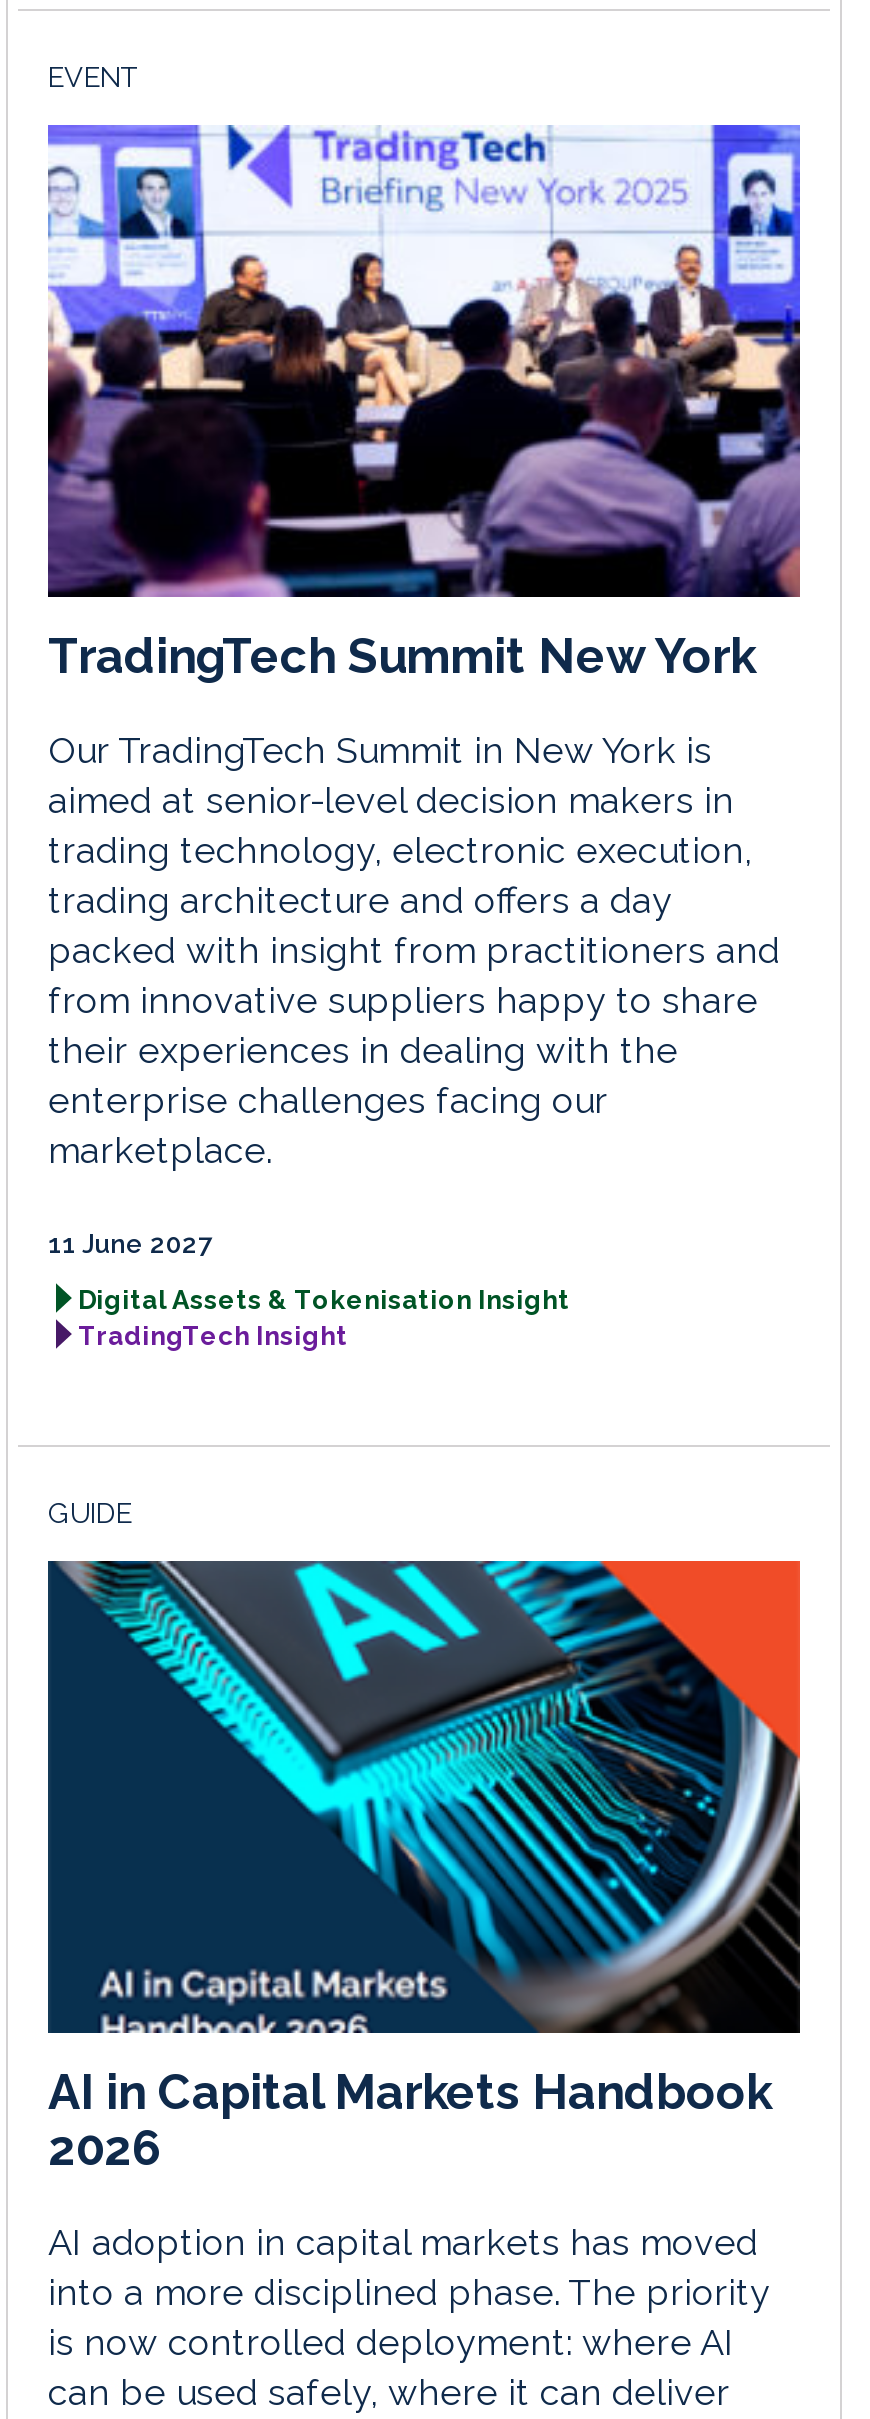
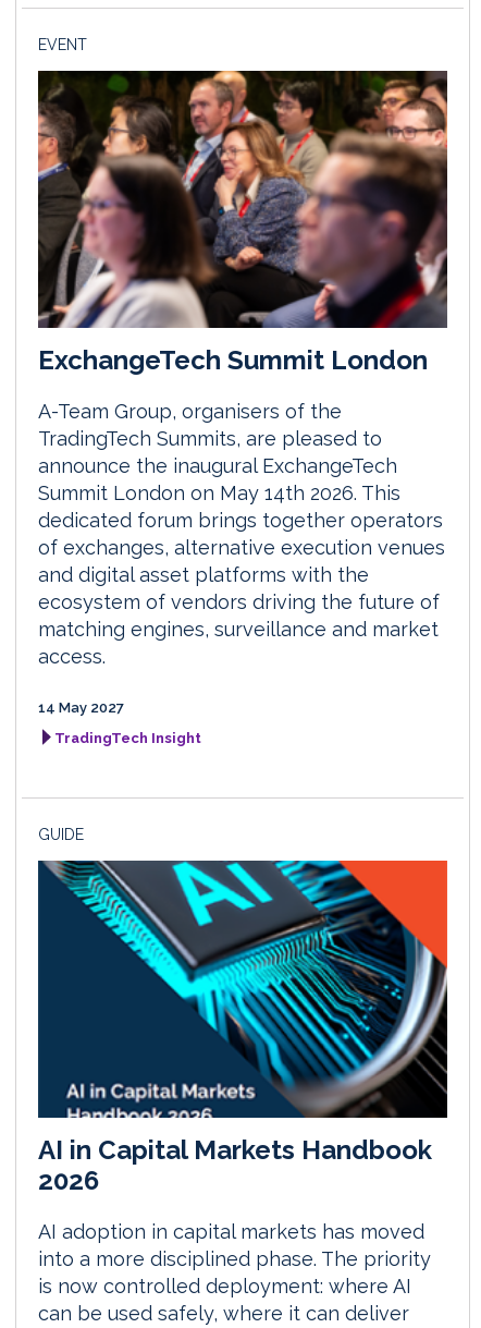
- [image]
- TradingTech Summit New York
- Our TradingTech Summit in New York is
- aimed at senior-level decision makers in
- trading technology, electronic execution,
- trading architecture and offers a day
- packed with insight from practitioners and
- from innovative suppliers happy to share
- their experiences in dealing with the
- enterprise challenges facing our
- marketplace.
- 11 June 2027
- Digital Assets & Tokenisation Insight
+ [image]
+ ExchangeTech Summit London
+ A-Team Group, organisers of the
+ TradingTech Summits, are pleased to
+ announce the inaugural ExchangeTech
+ Summit London on May 14th 2026. This
+ dedicated forum brings together operators
+ of exchanges, alternative execution venues
+ and digital asset platforms with the
+ ecosystem of vendors driving the future of
+ matching engines, surveillance and market
+ access.
+ 14 May 2027
